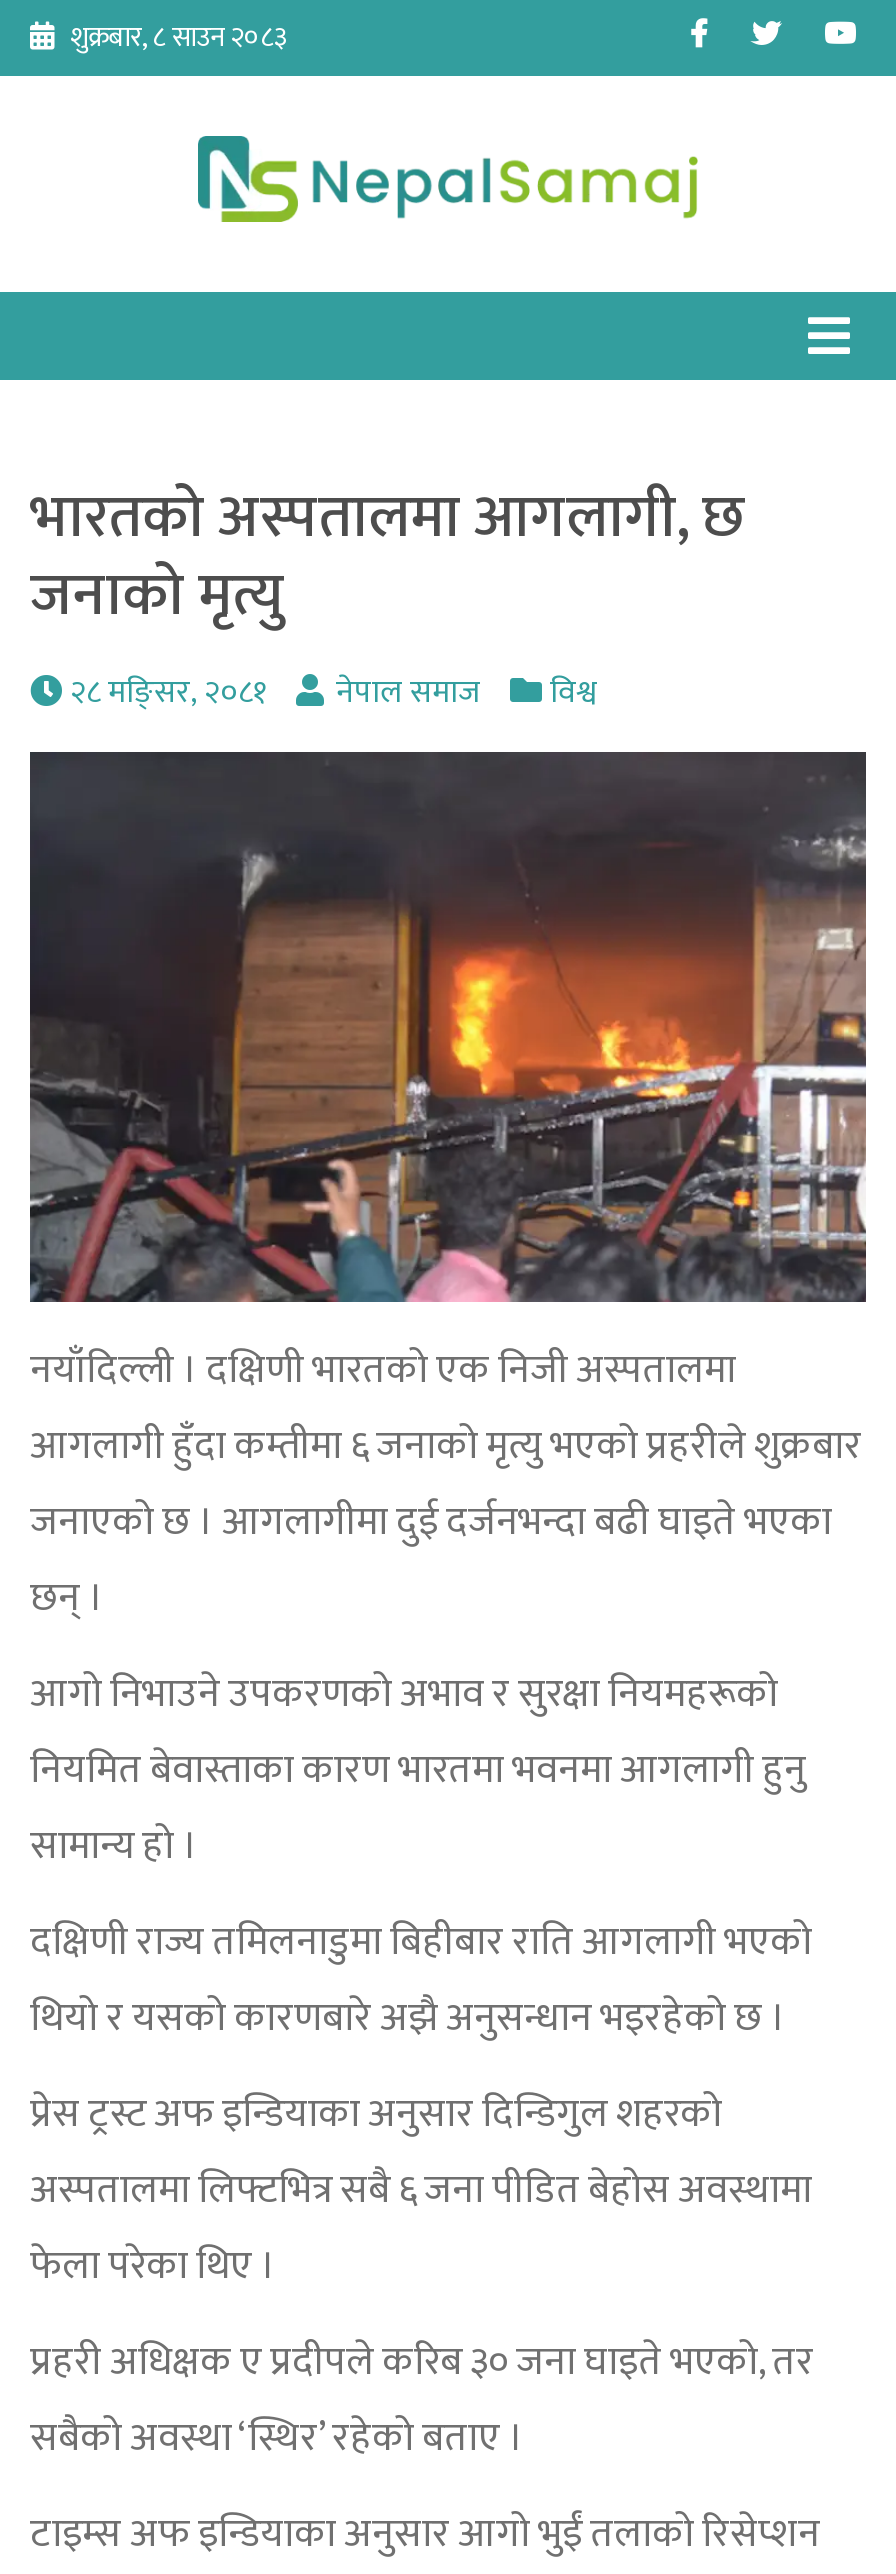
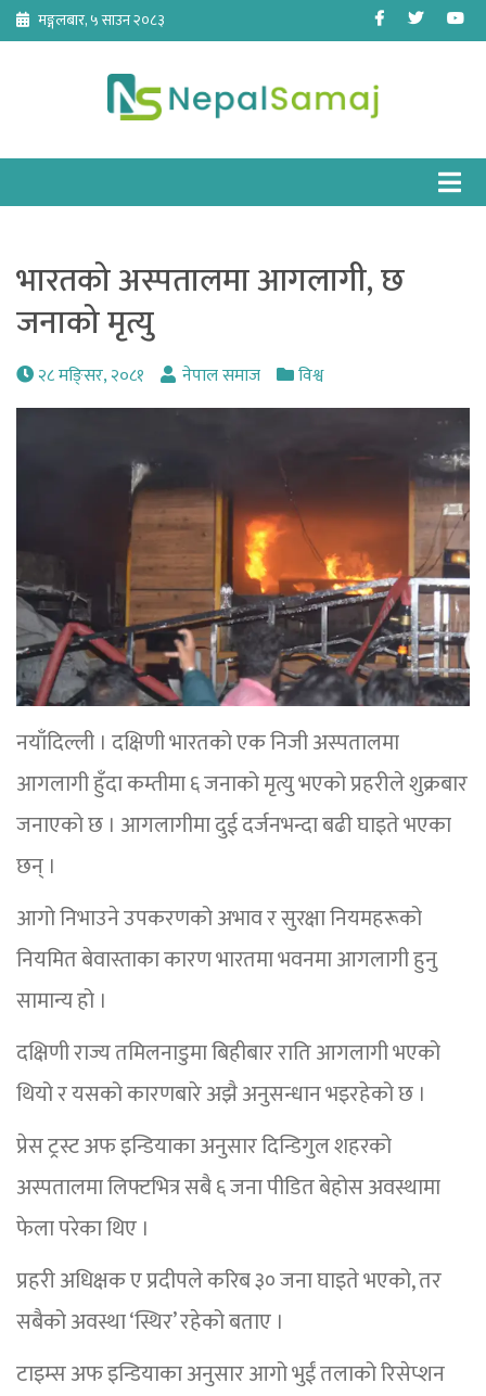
- शुक्रबार, ८ साउन २०८३
+ मङ्गलबार, ५ साउन २०८३
